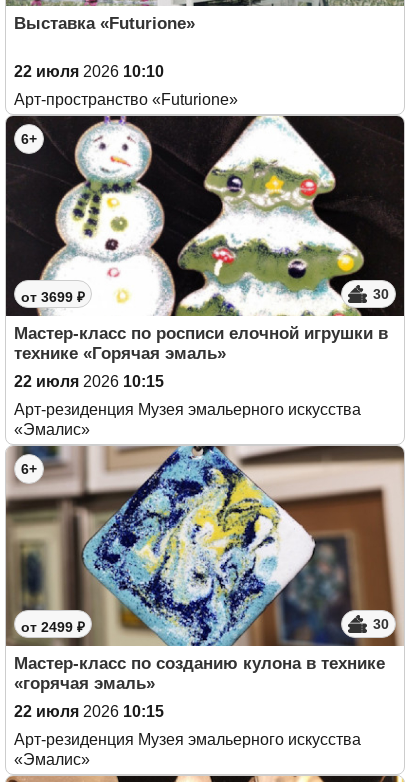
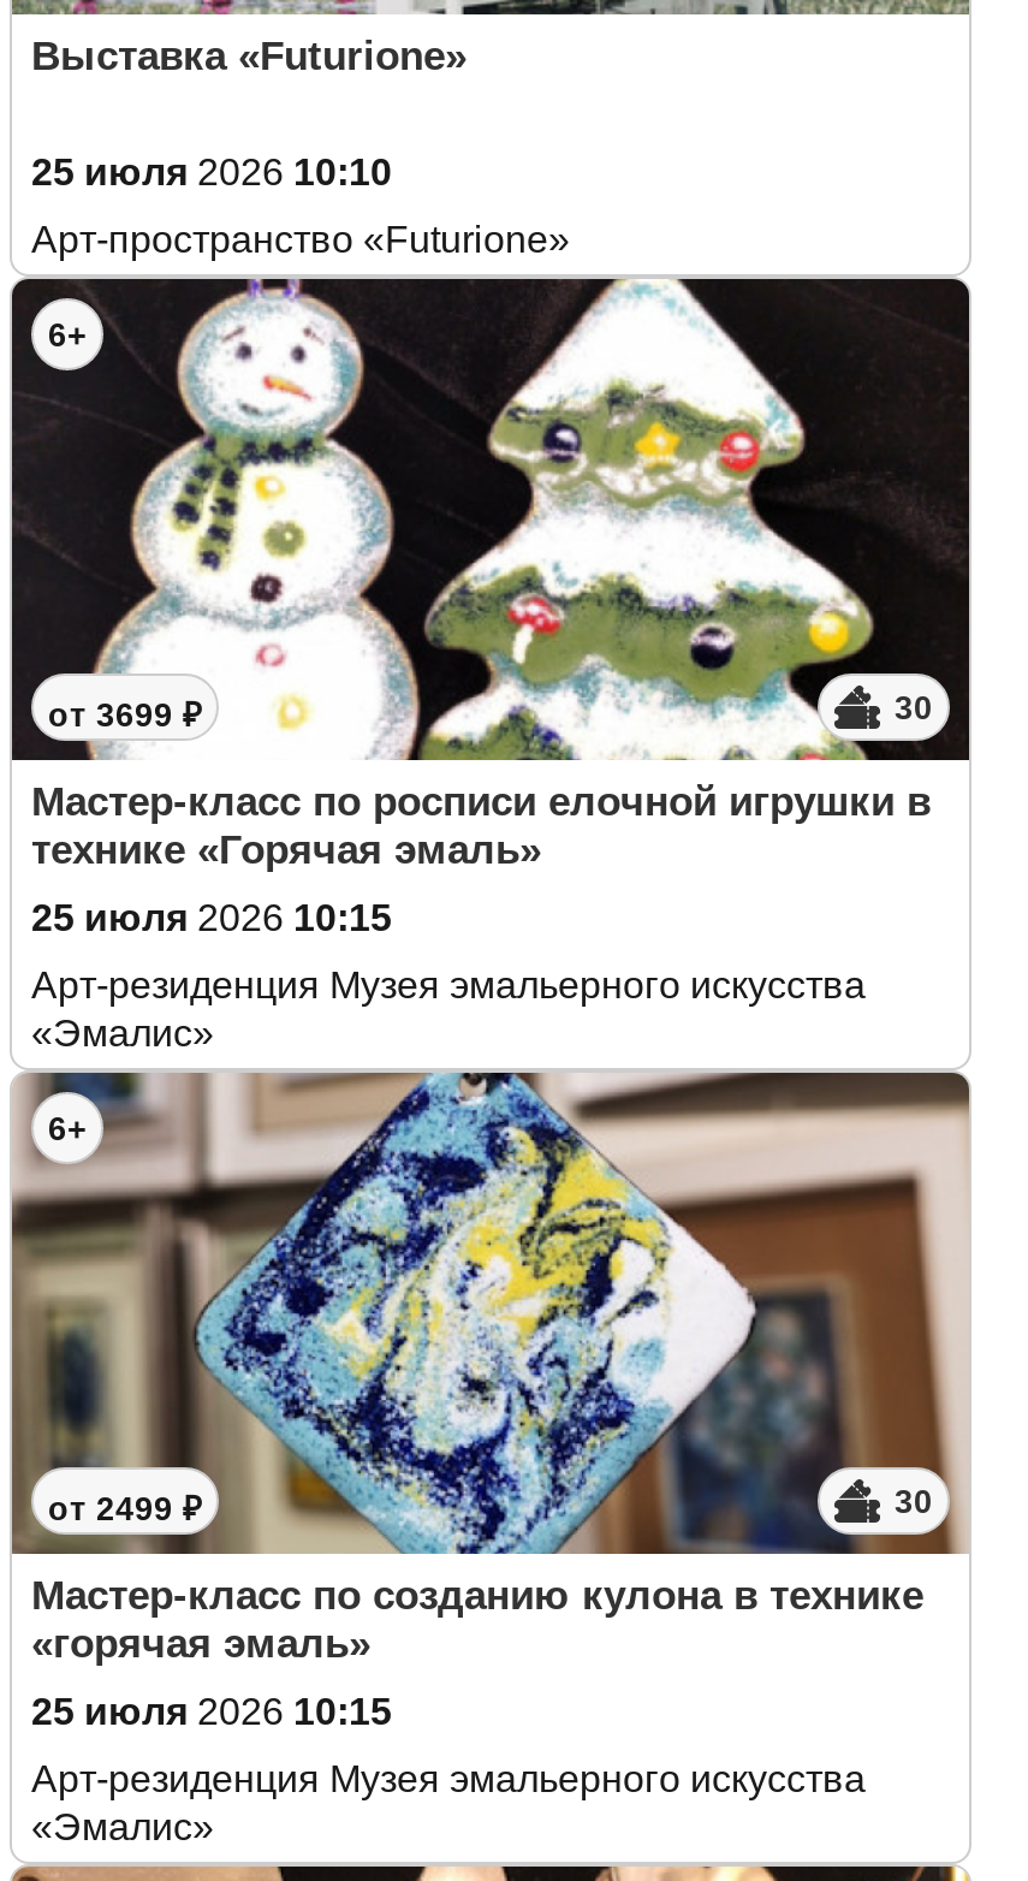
- 22 июля 2026 10:10
+ 25 июля 2026 10:10

- 22 июля 2026 10:15
+ 25 июля 2026 10:15

- 22 июля 2026 10:15
+ 25 июля 2026 10:15
